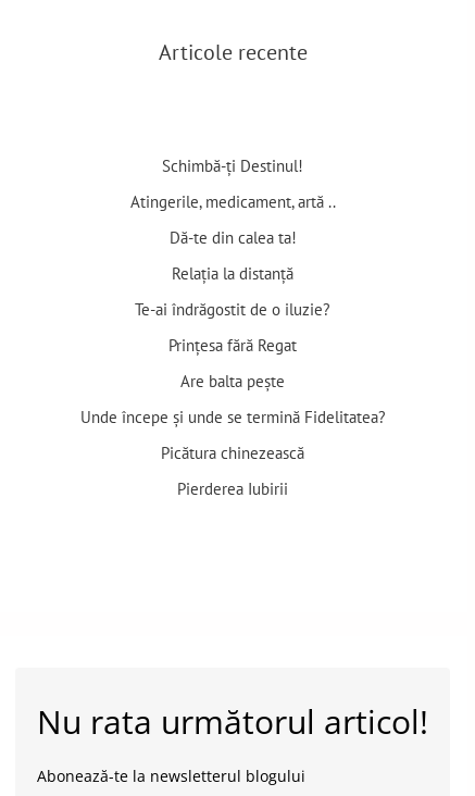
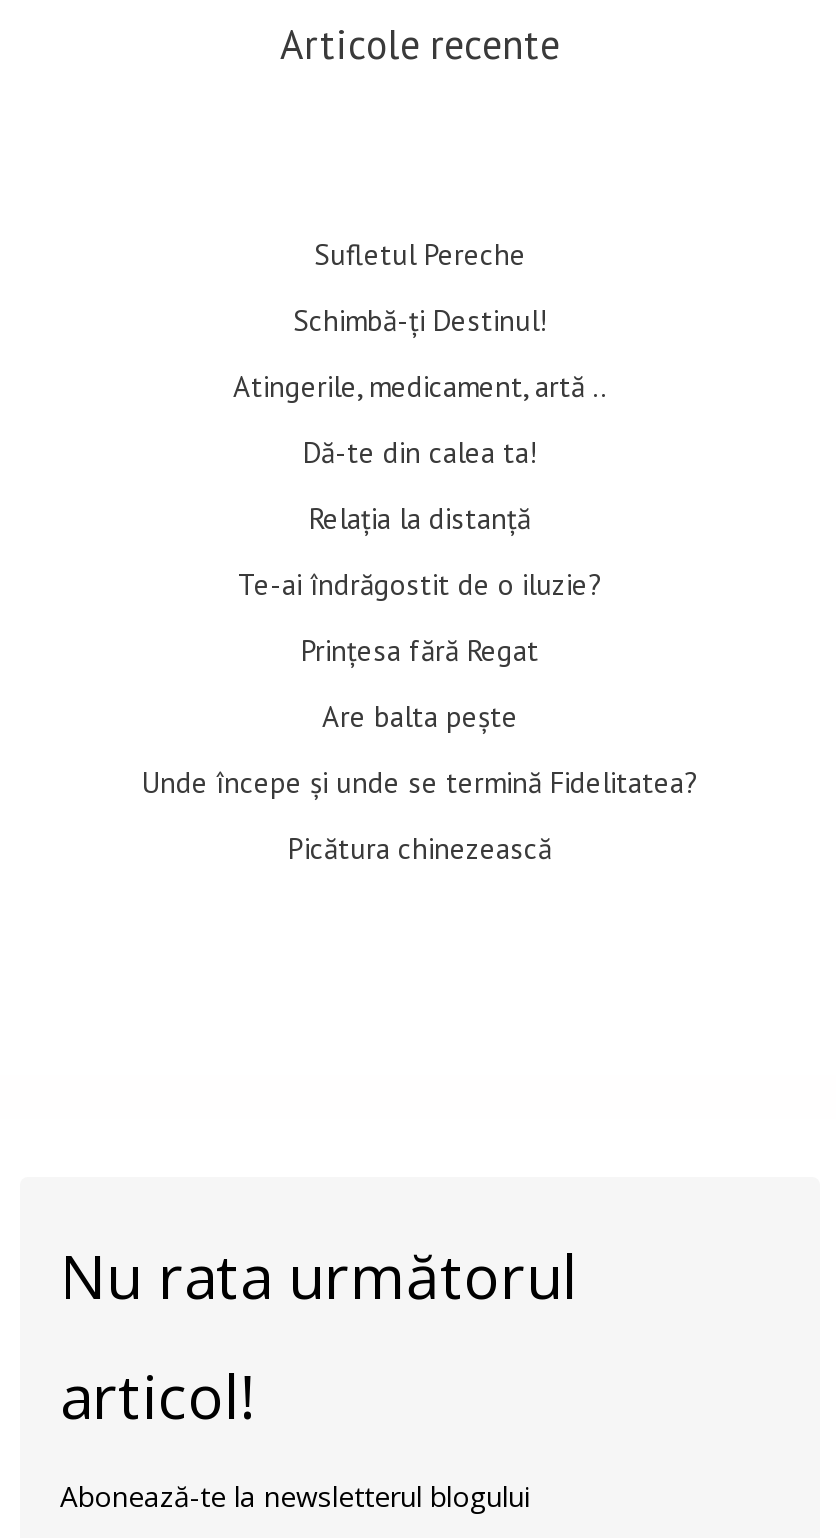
+ Sufletul Pereche

- Pierderea Iubirii
+ Nu rata următorul

- Nu rata următorul articol!
+ articol!
